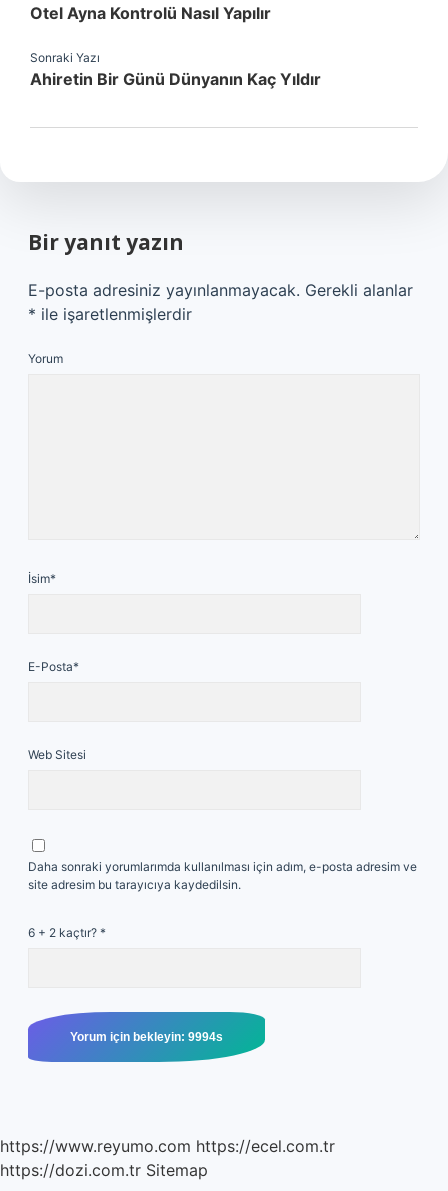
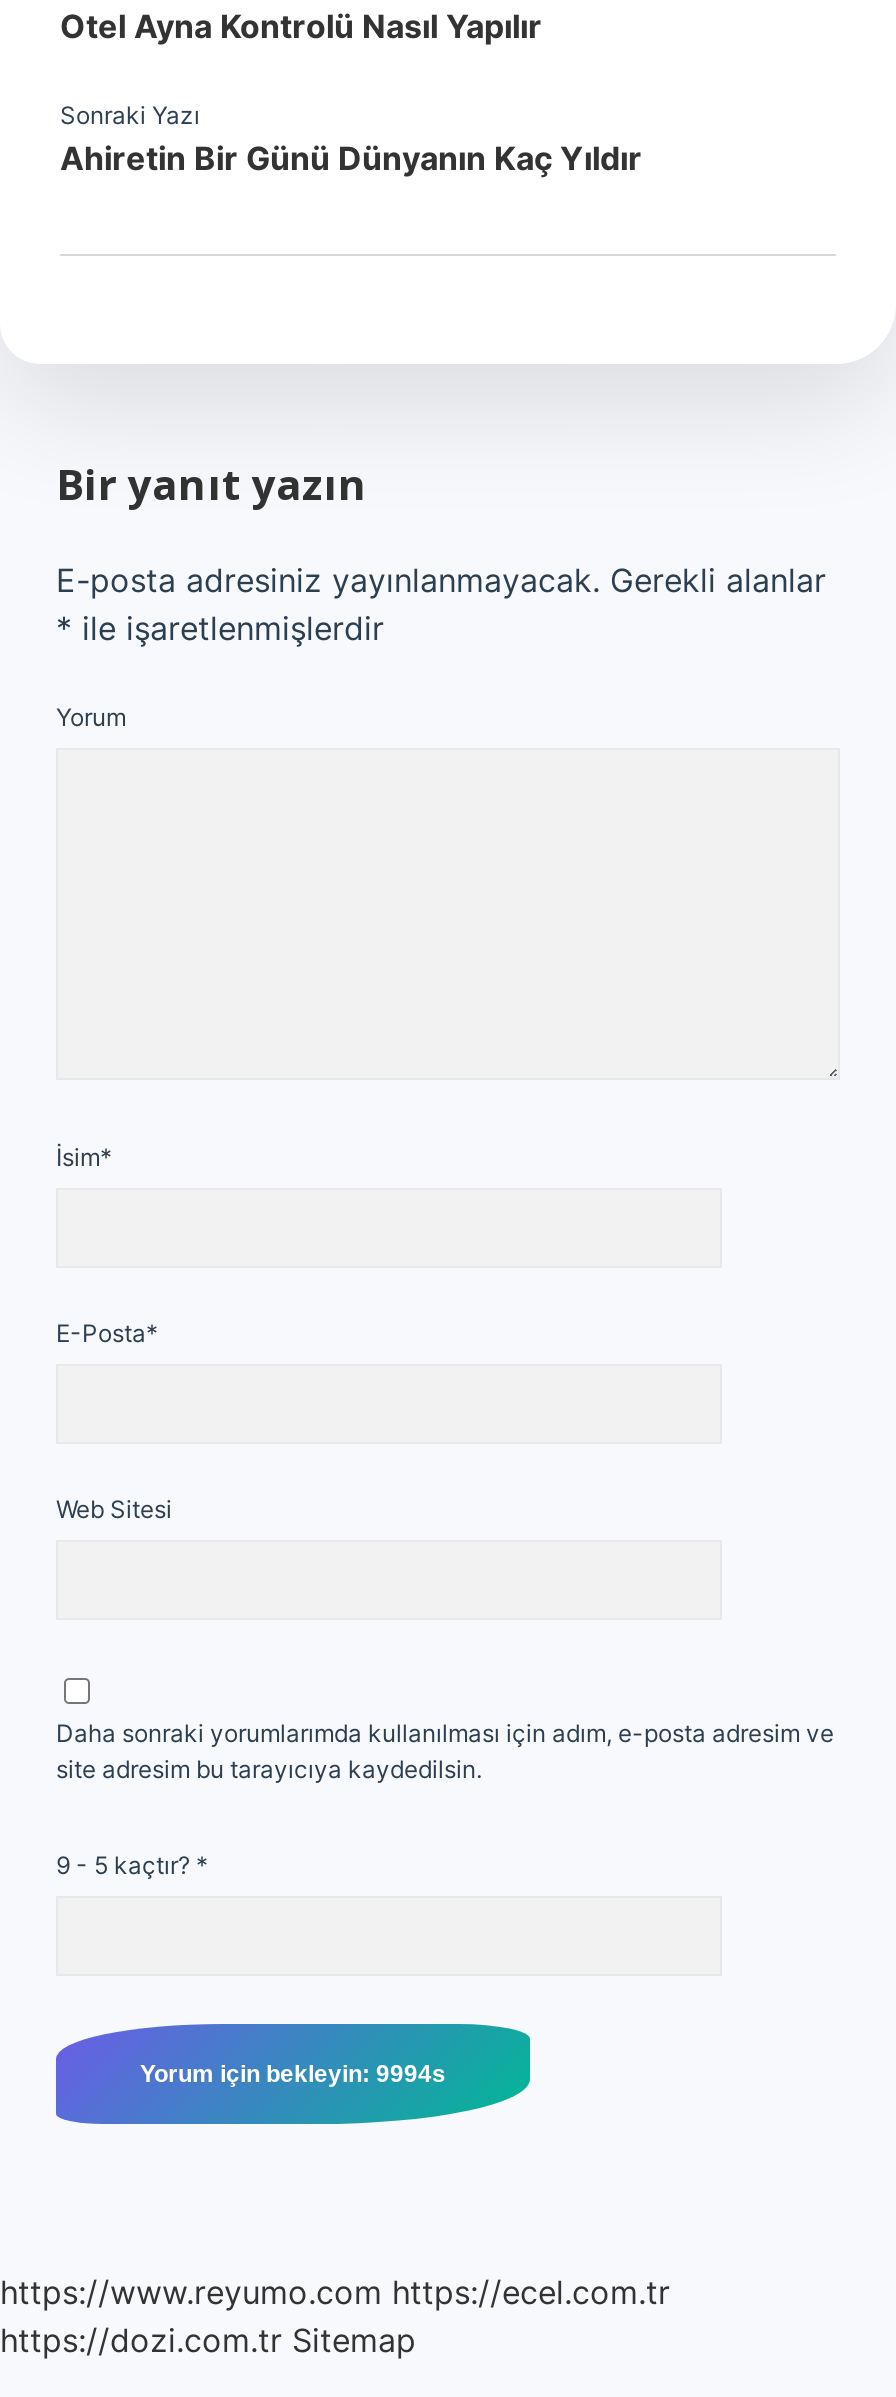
- 6 + 2 kaçtır? *
+ 9 - 5 kaçtır? *
